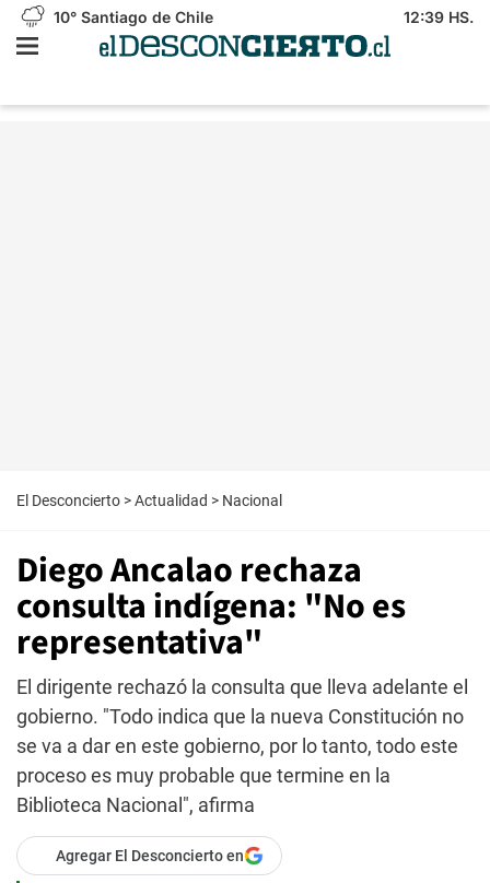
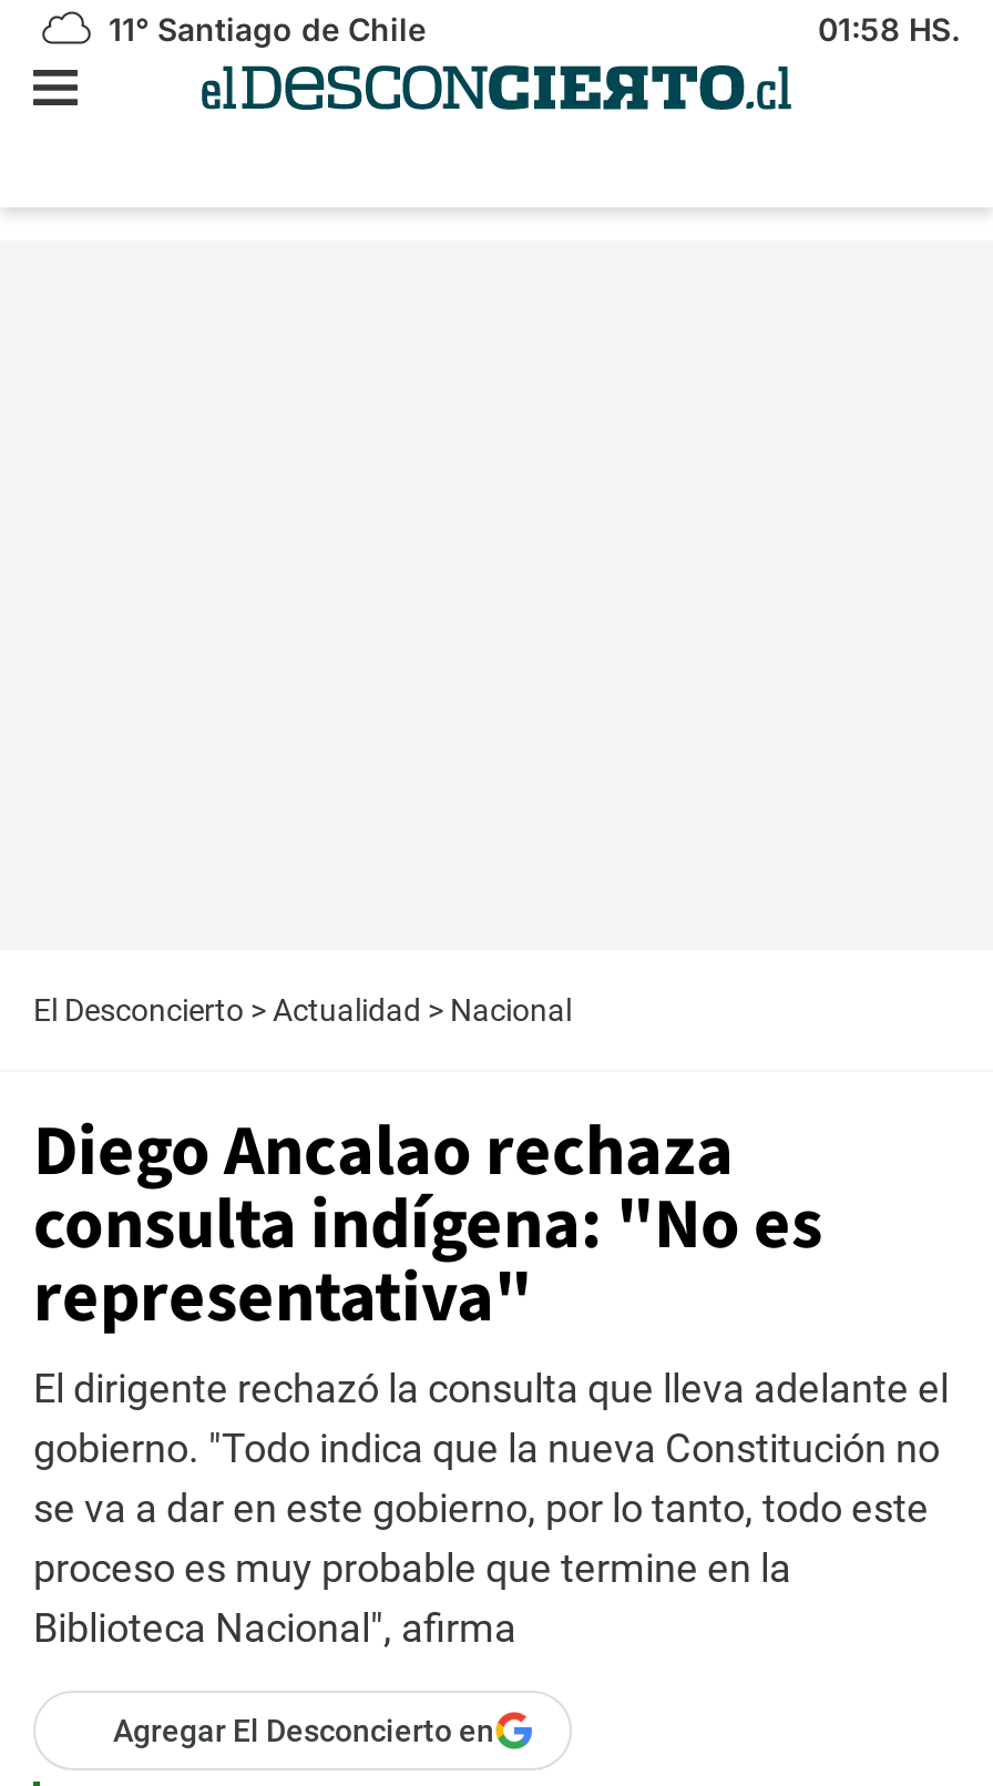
- 10° Santiago de Chile
+ 11° Santiago de Chile

- 12:39 HS.
+ 01:58 HS.
